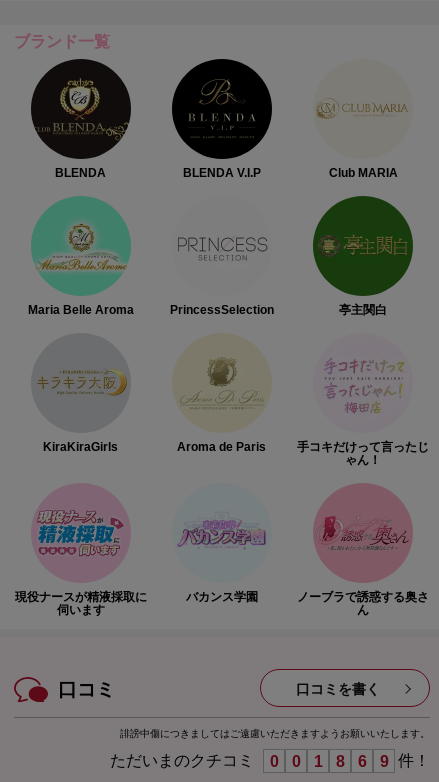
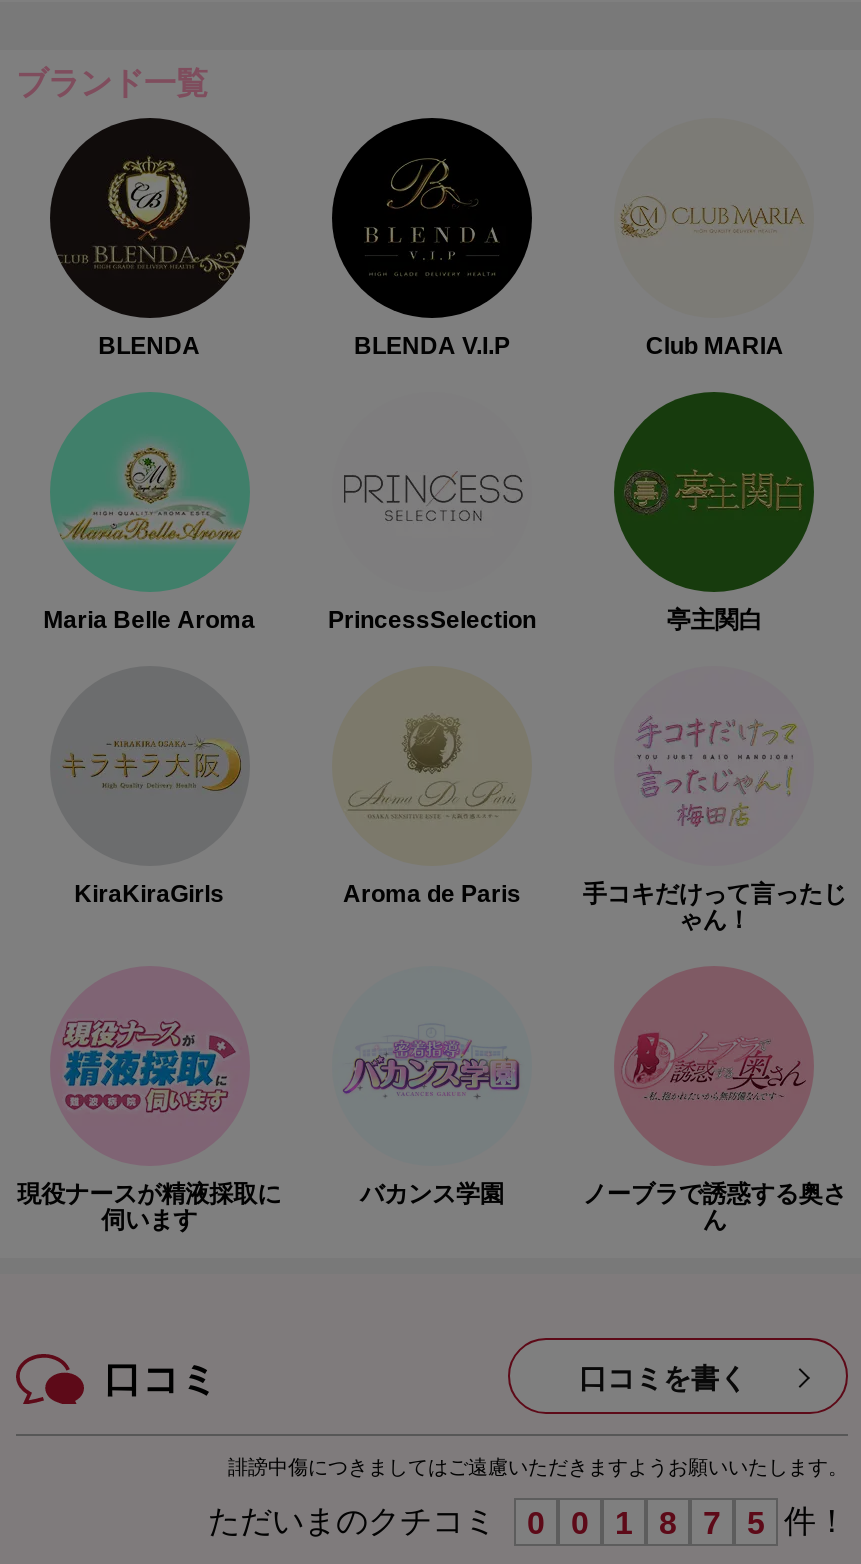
- 6
+ 7

- 9 件！
+ 5 件！
